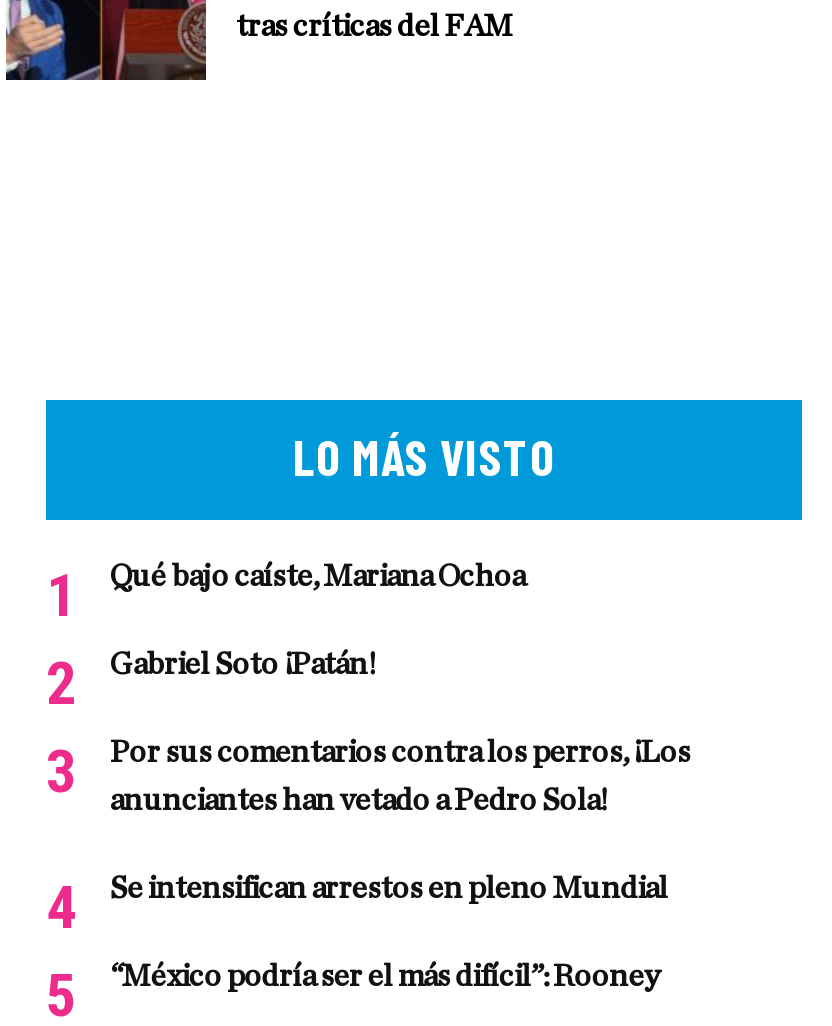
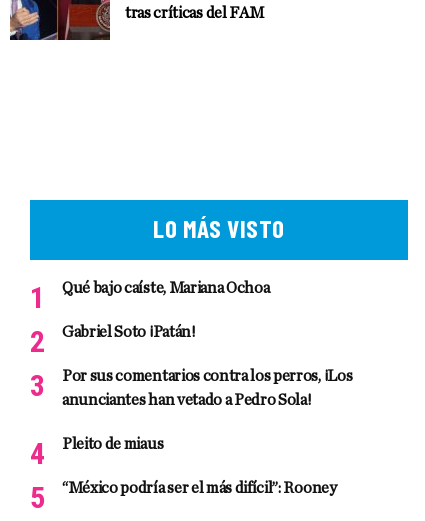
- Se intensifican arrestos en pleno Mundial
+ Pleito de miaus
